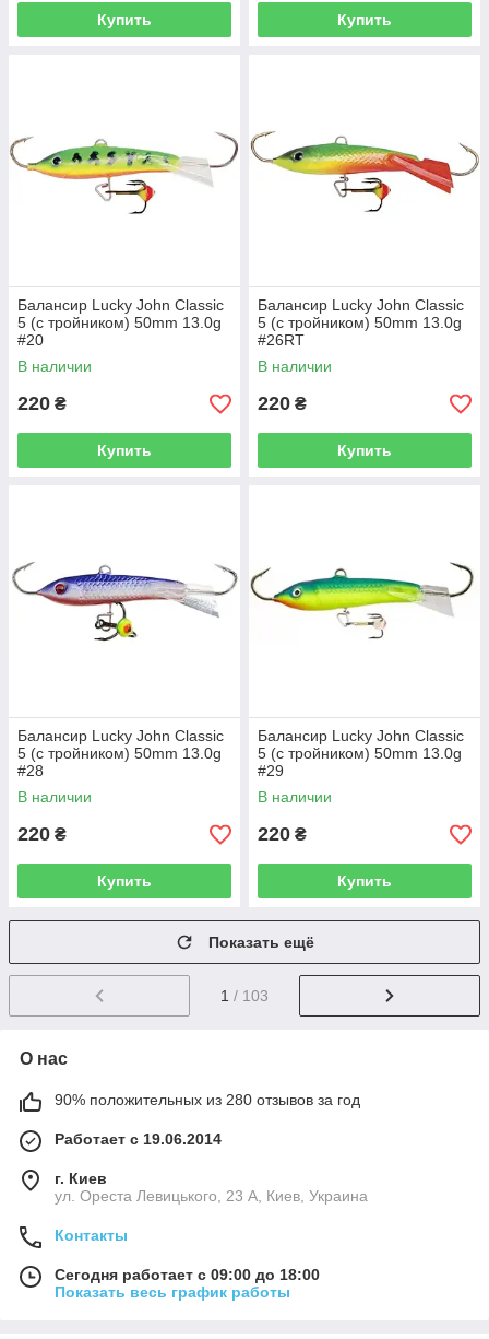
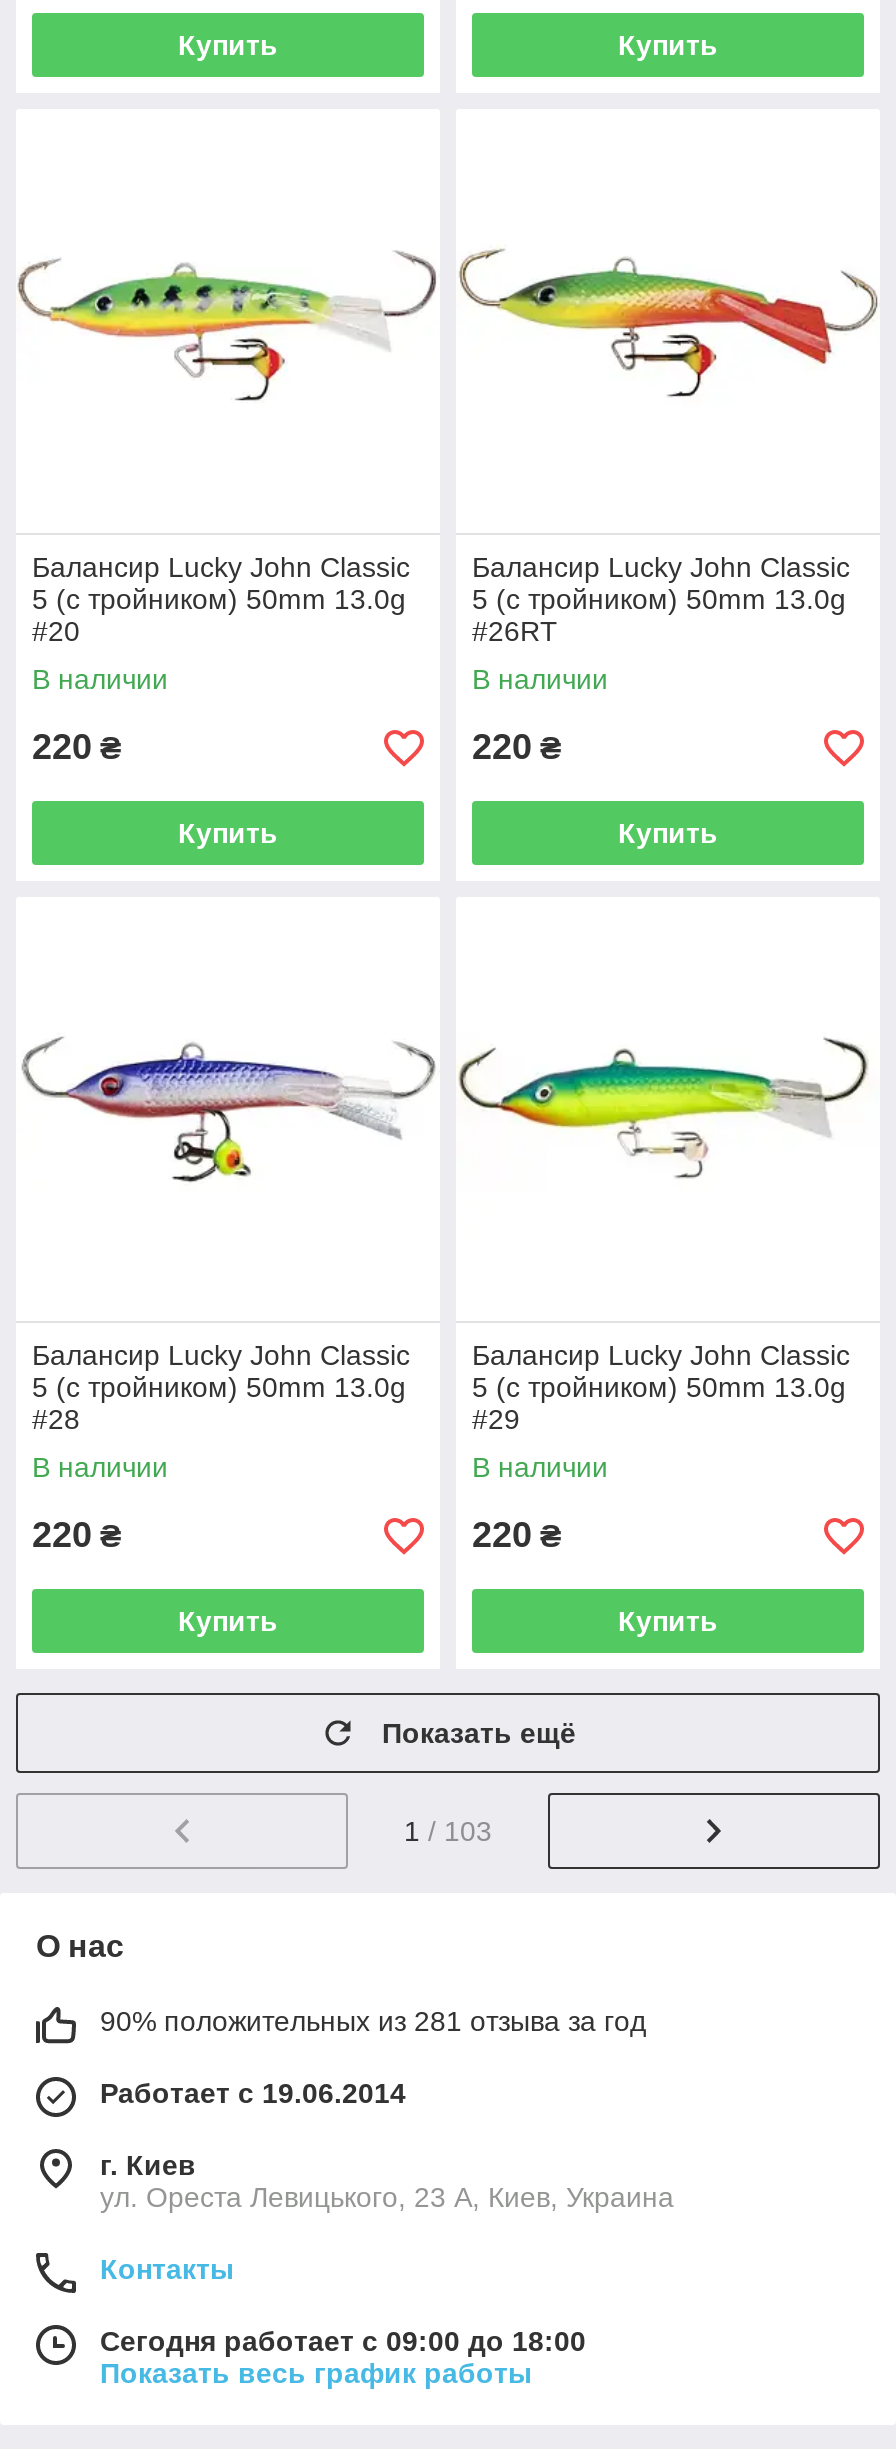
- 90% положительных из 280 отзывов за год
+ 90% положительных из 281 отзыва за год
